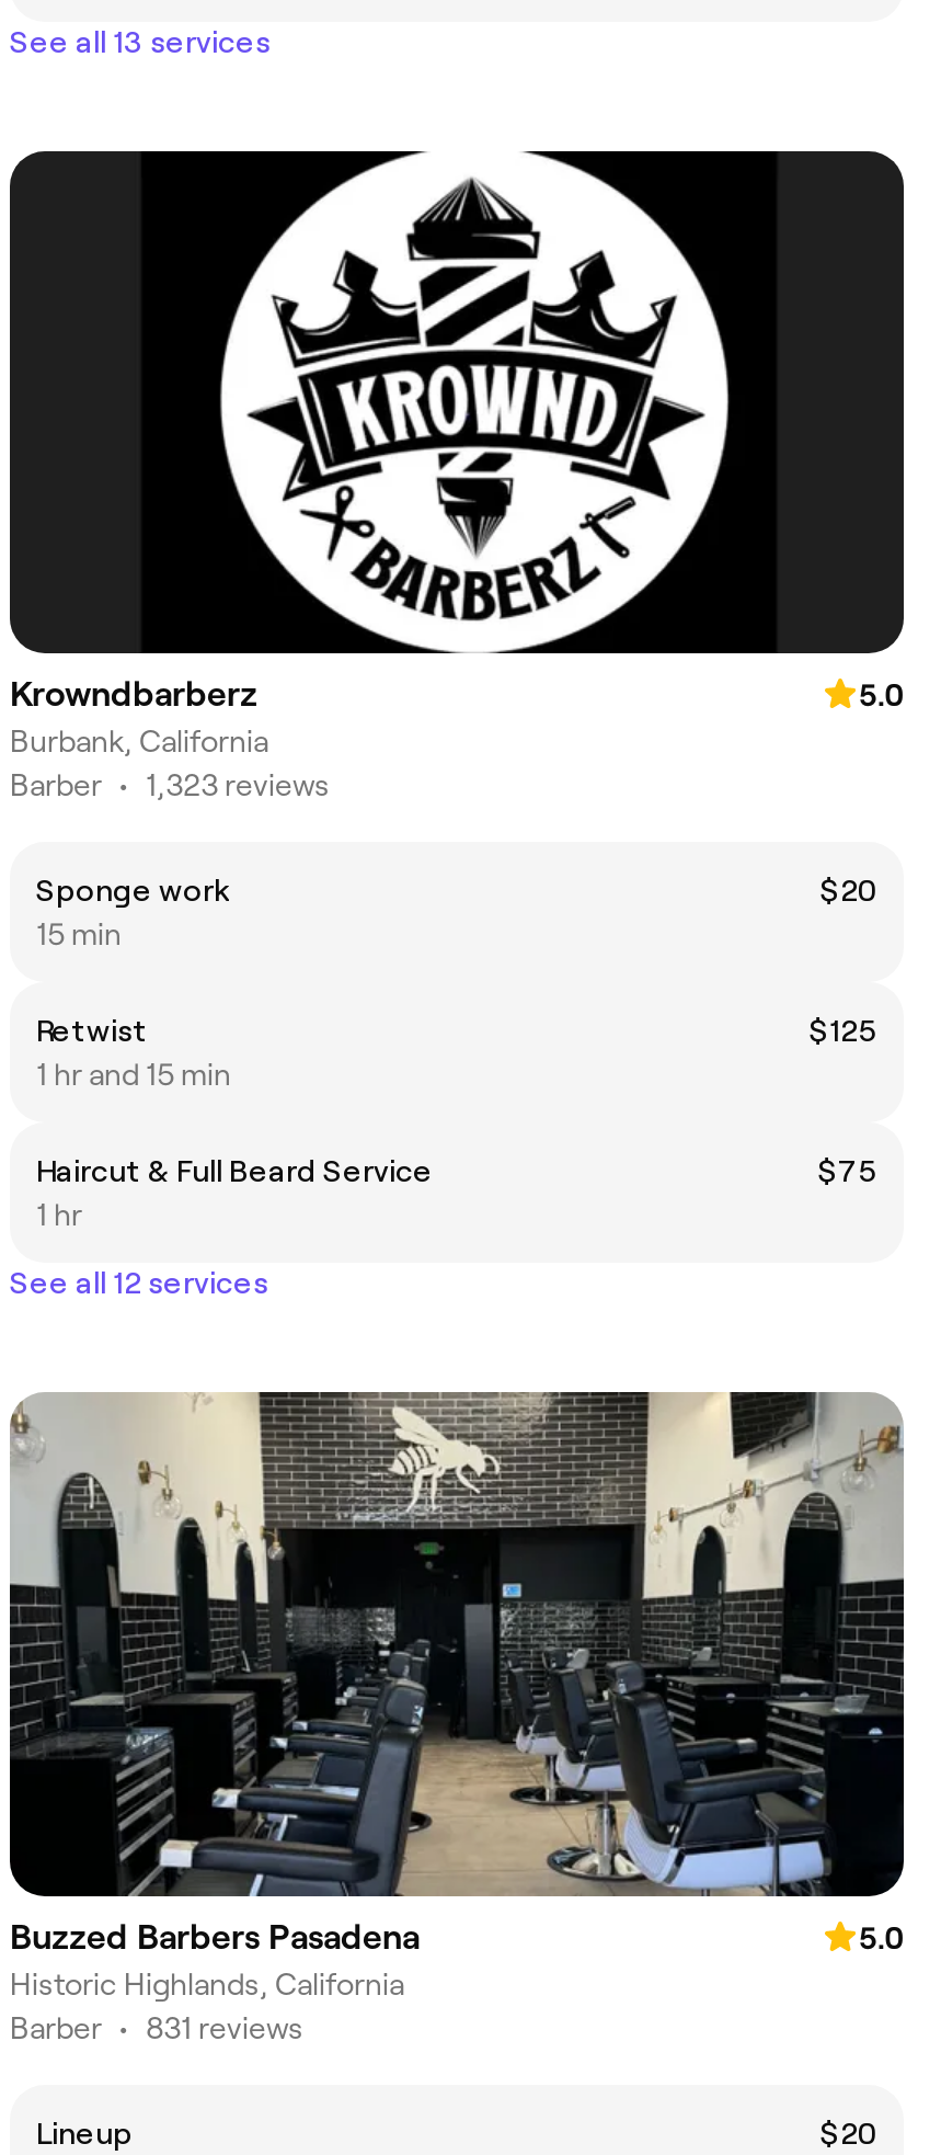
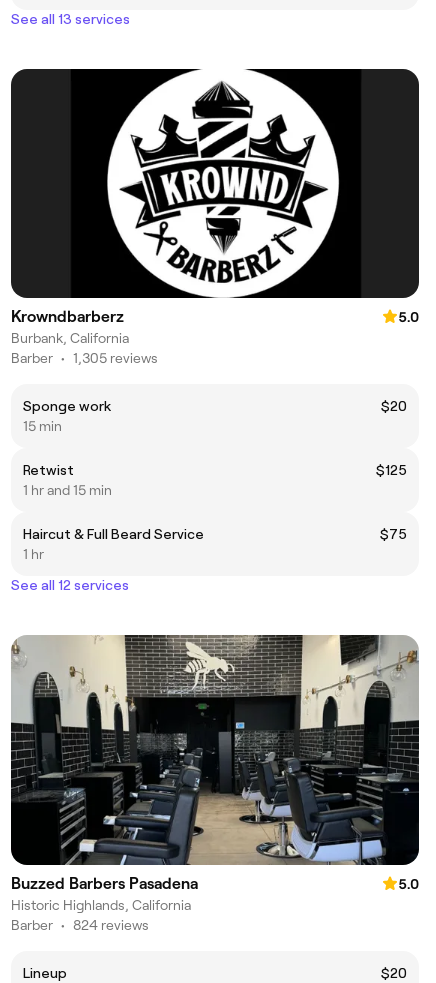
- Barber • 1,323 reviews
+ Barber • 1,305 reviews

- Barber • 831 reviews
+ Barber • 824 reviews
